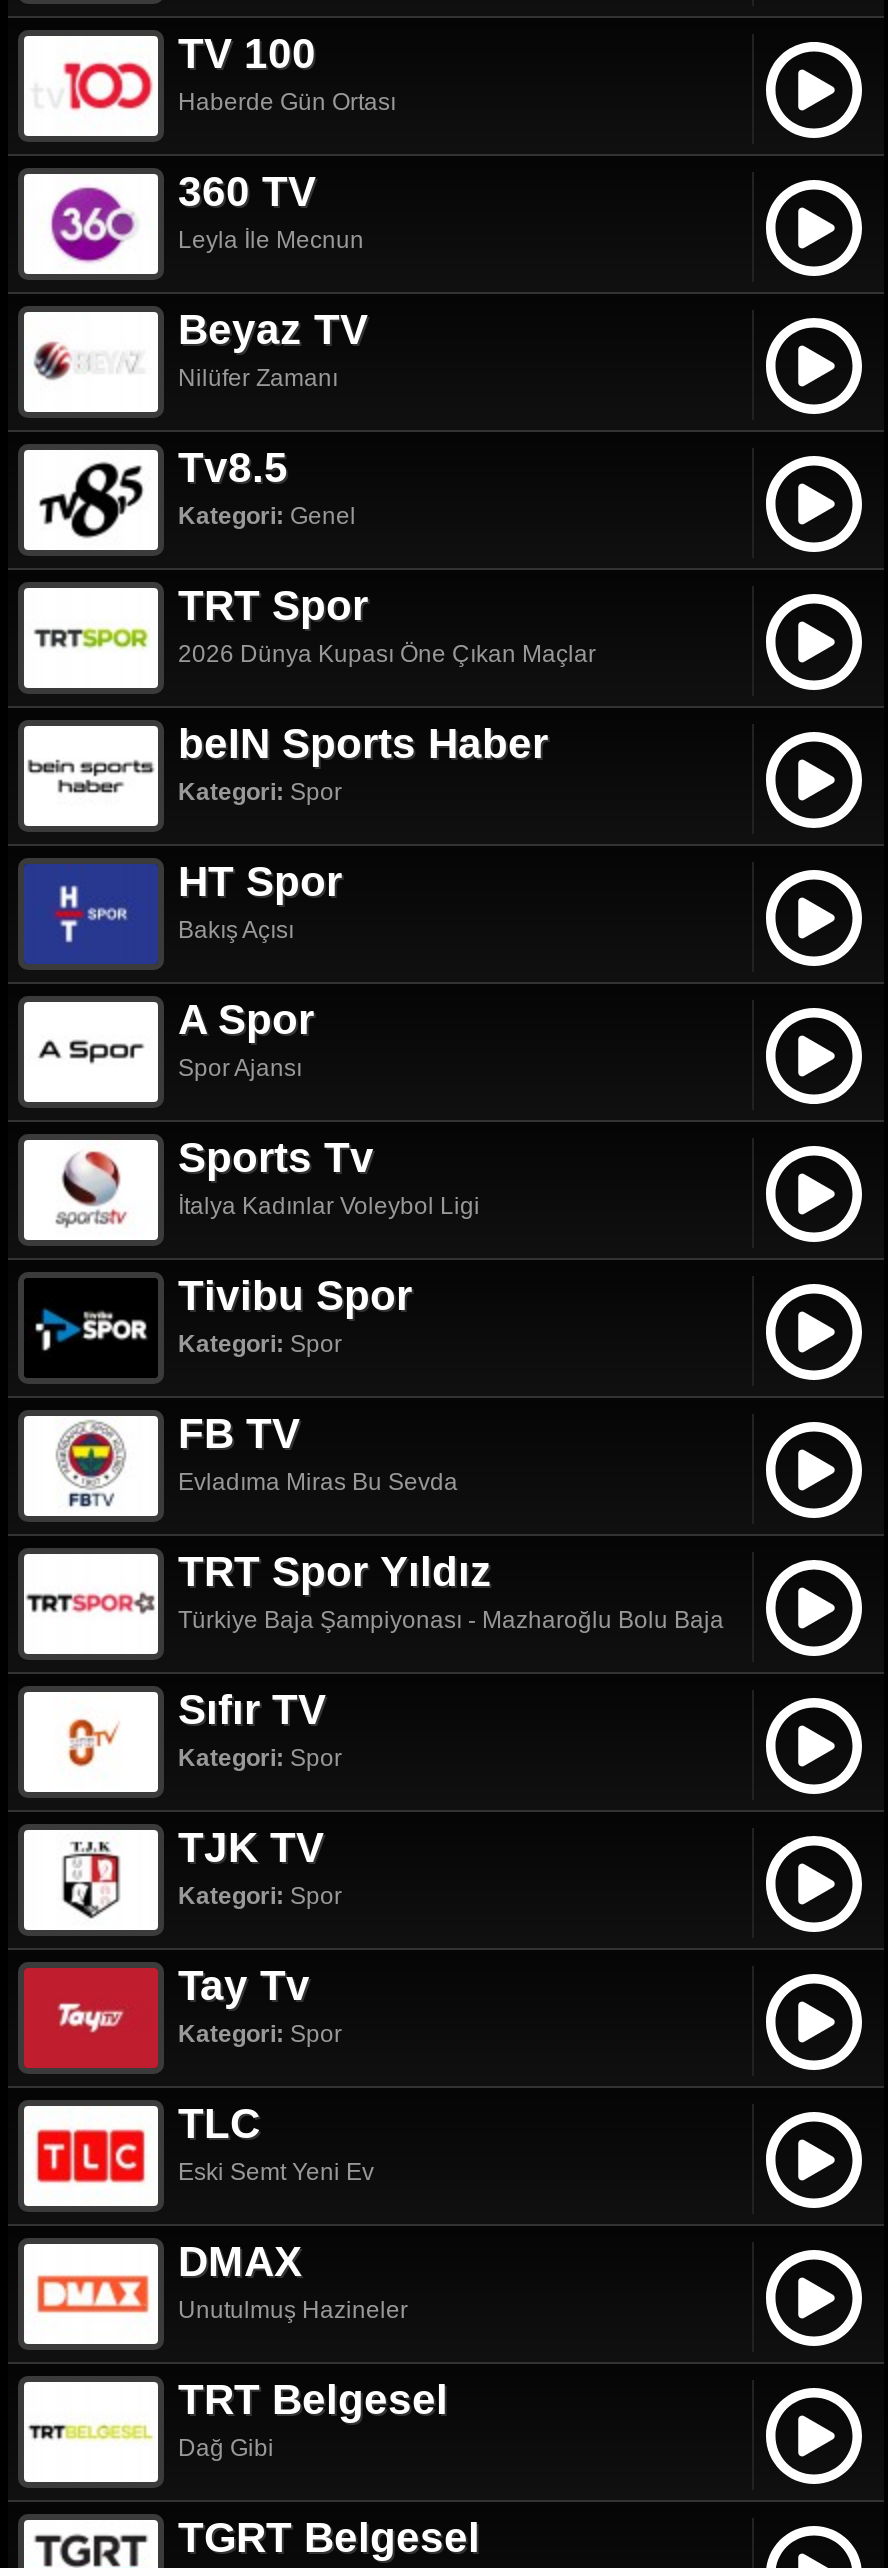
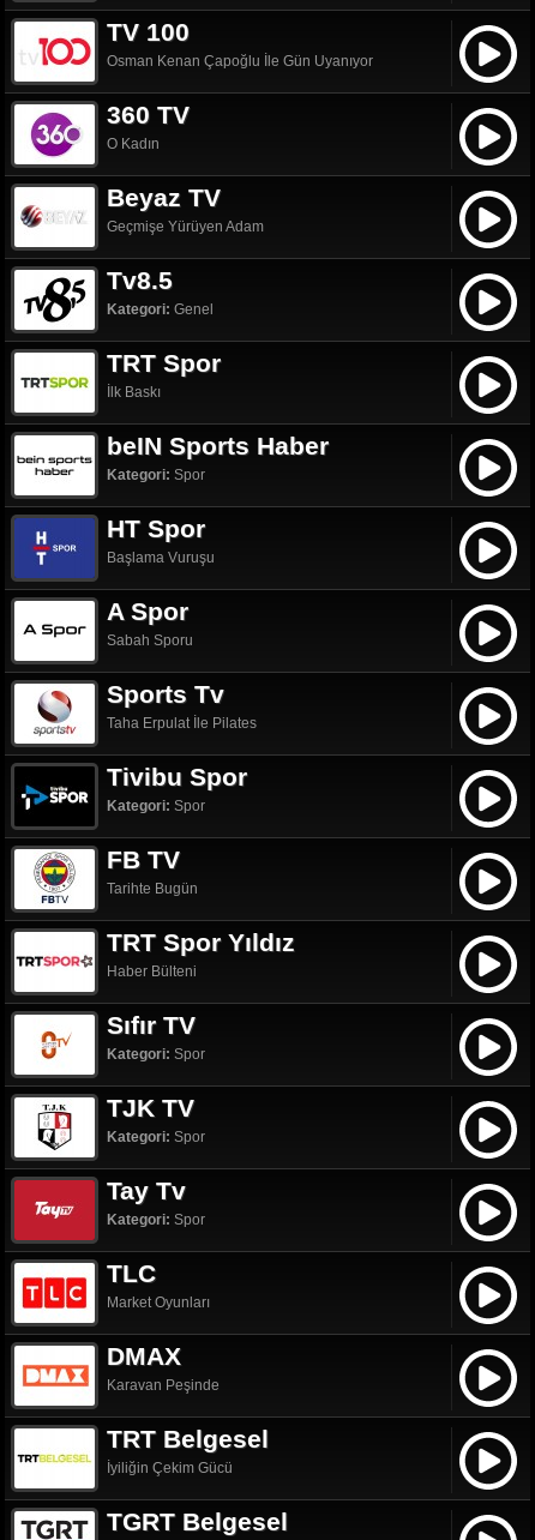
- Haberde Gün Ortası
+ Osman Kenan Çapoğlu İle Gün Uyanıyor

- Leyla İle Mecnun
+ O Kadın

- Nilüfer Zamanı
+ Geçmişe Yürüyen Adam

- 2026 Dünya Kupası Öne Çıkan Maçlar
+ İlk Baskı

- Bakış Açısı
+ Başlama Vuruşu

- Spor Ajansı
+ Sabah Sporu

- İtalya Kadınlar Voleybol Ligi
+ Taha Erpulat İle Pilates

- Evladıma Miras Bu Sevda
+ Tarihte Bugün

- Türkiye Baja Şampiyonası - Mazharoğlu Bolu Baja
+ Haber Bülteni

- Eski Semt Yeni Ev
+ Market Oyunları

- Unutulmuş Hazineler
+ Karavan Peşinde

- Dağ Gibi
+ İyiliğin Çekim Gücü
